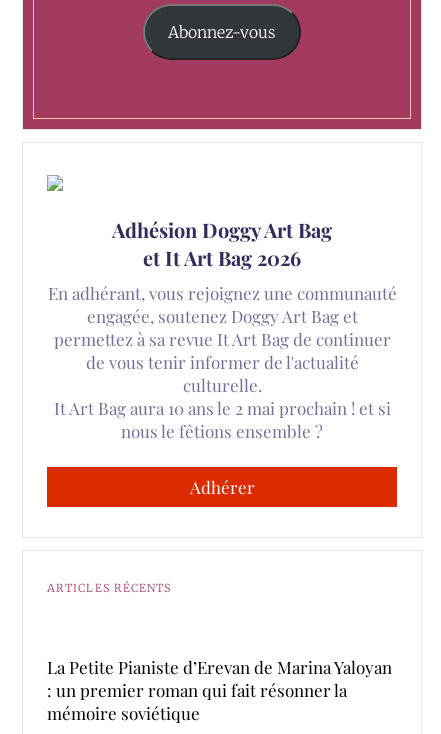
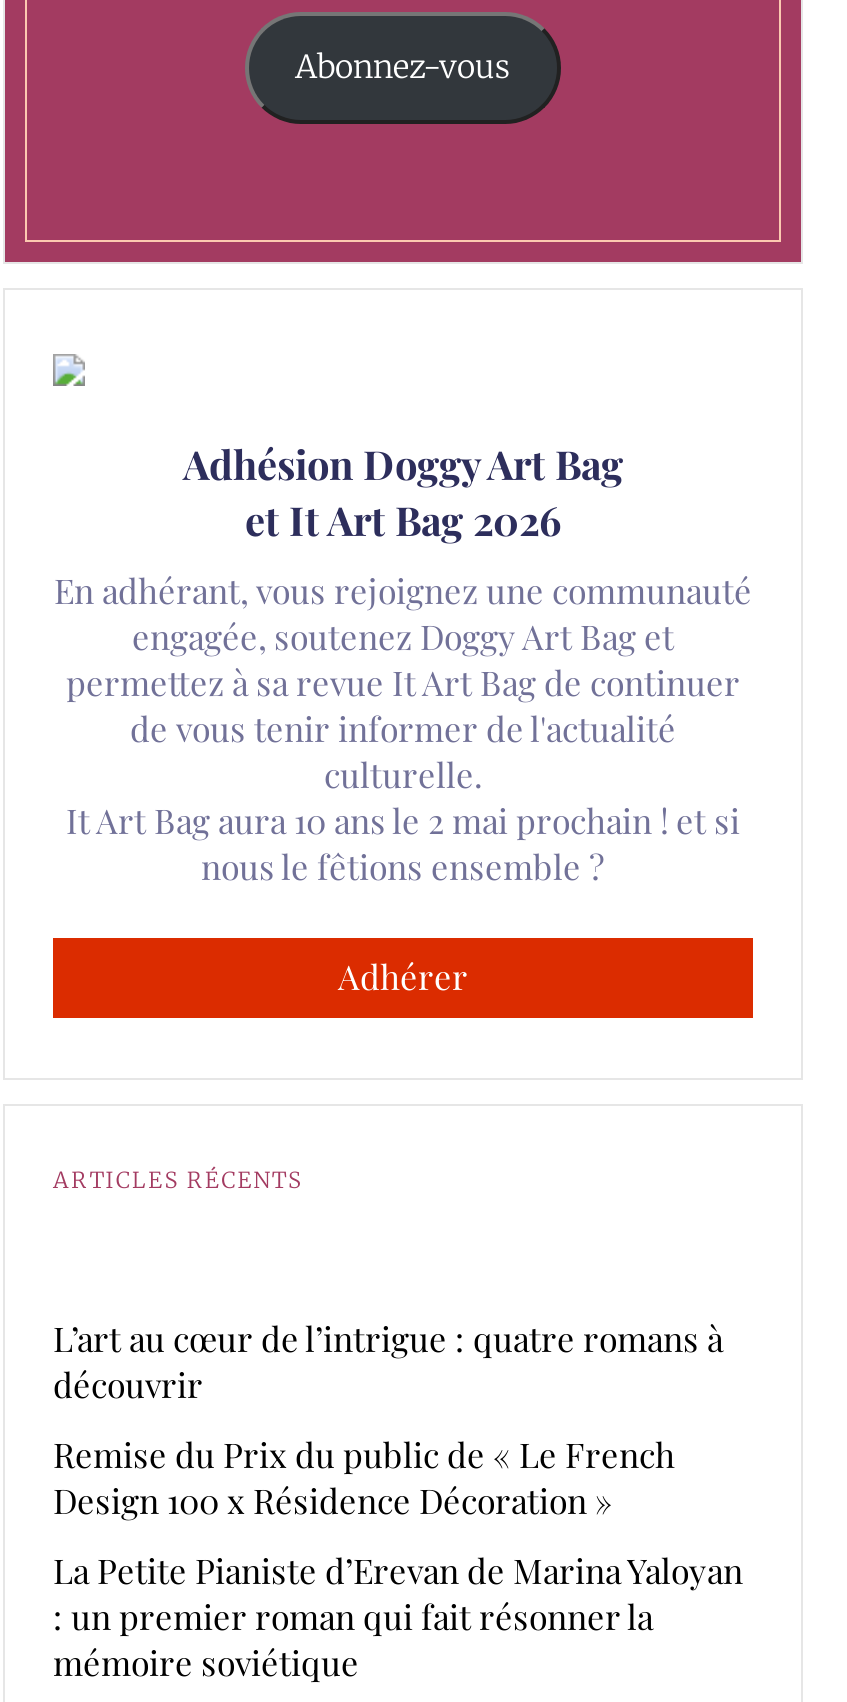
+ L’art au cœur de l’intrigue : quatre romans à
+ découvrir
+ Remise du Prix du public de « Le French
+ Design 100 x Résidence Décoration »
